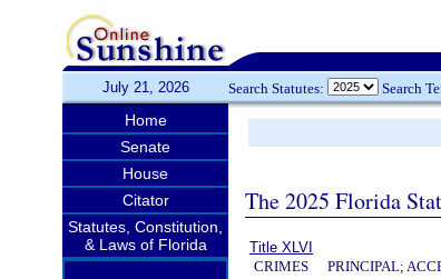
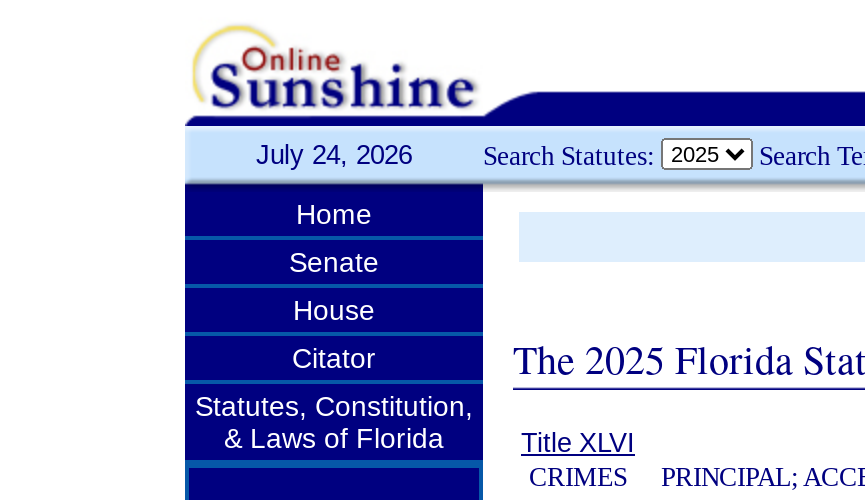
- July 21, 2026
+ July 24, 2026
